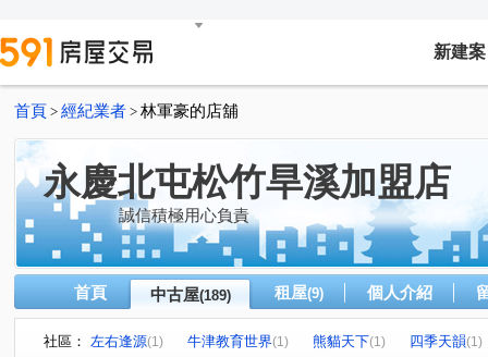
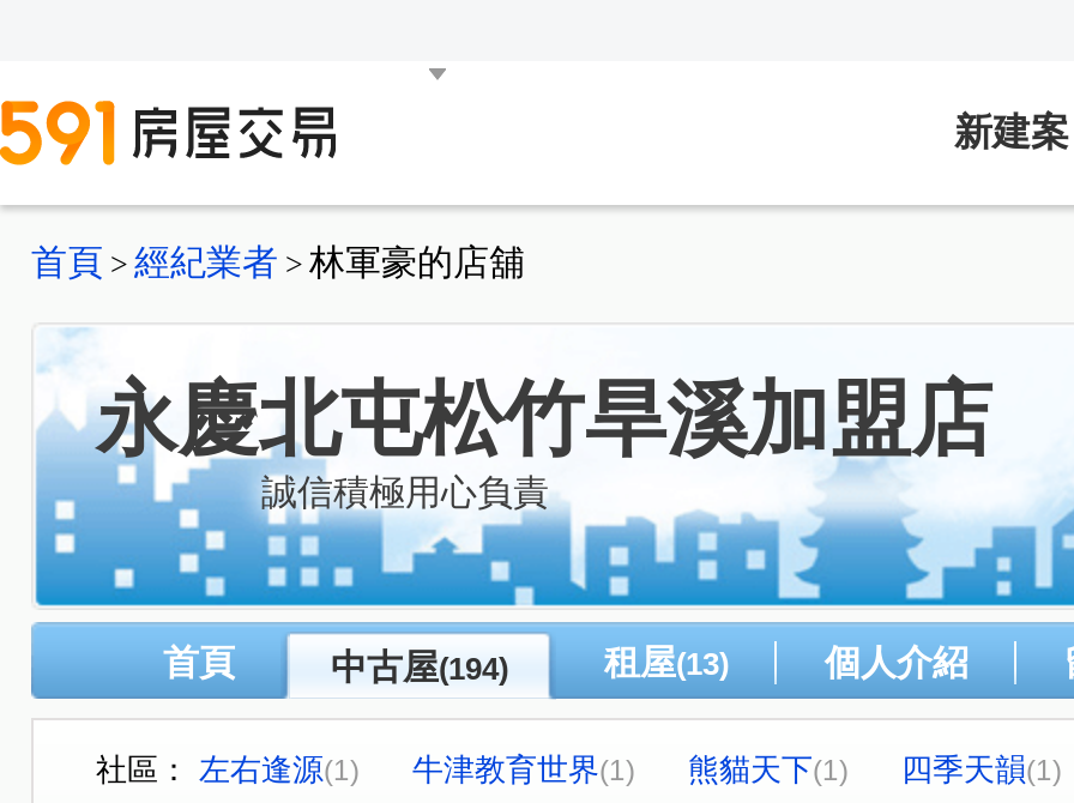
- 中古屋(189)
+ 中古屋(194)

- 租屋(9)
+ 租屋(13)
